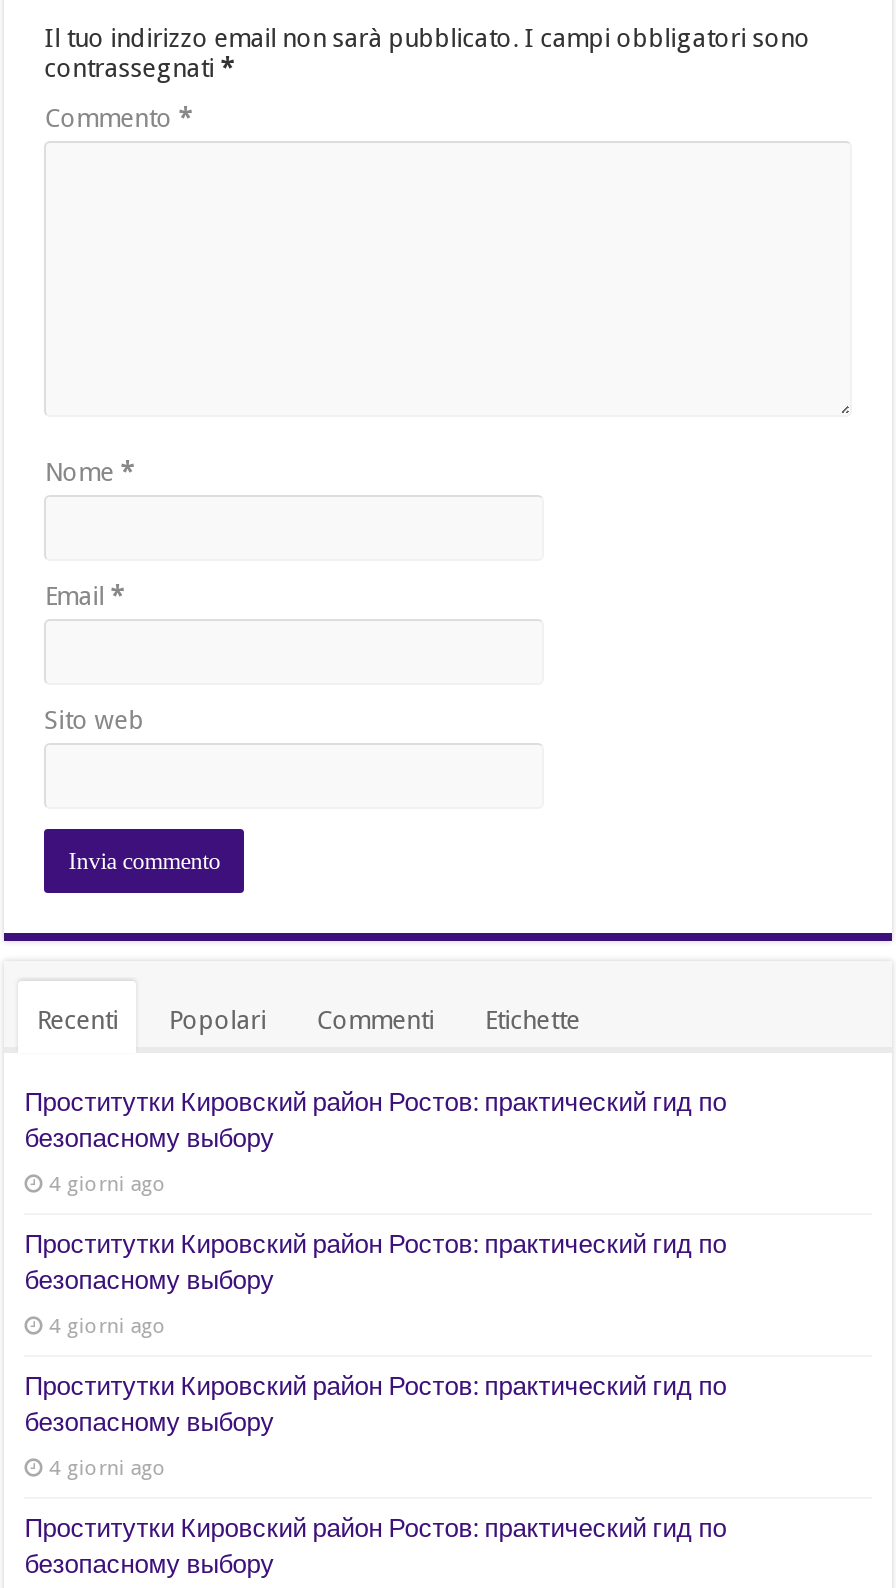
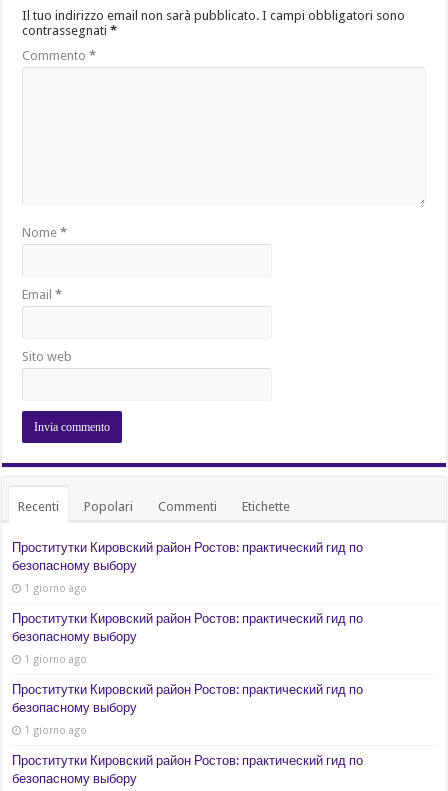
- 4 giorni ago
+ 1 giorno ago

- 4 giorni ago
+ 1 giorno ago

- 4 giorni ago
+ 1 giorno ago
